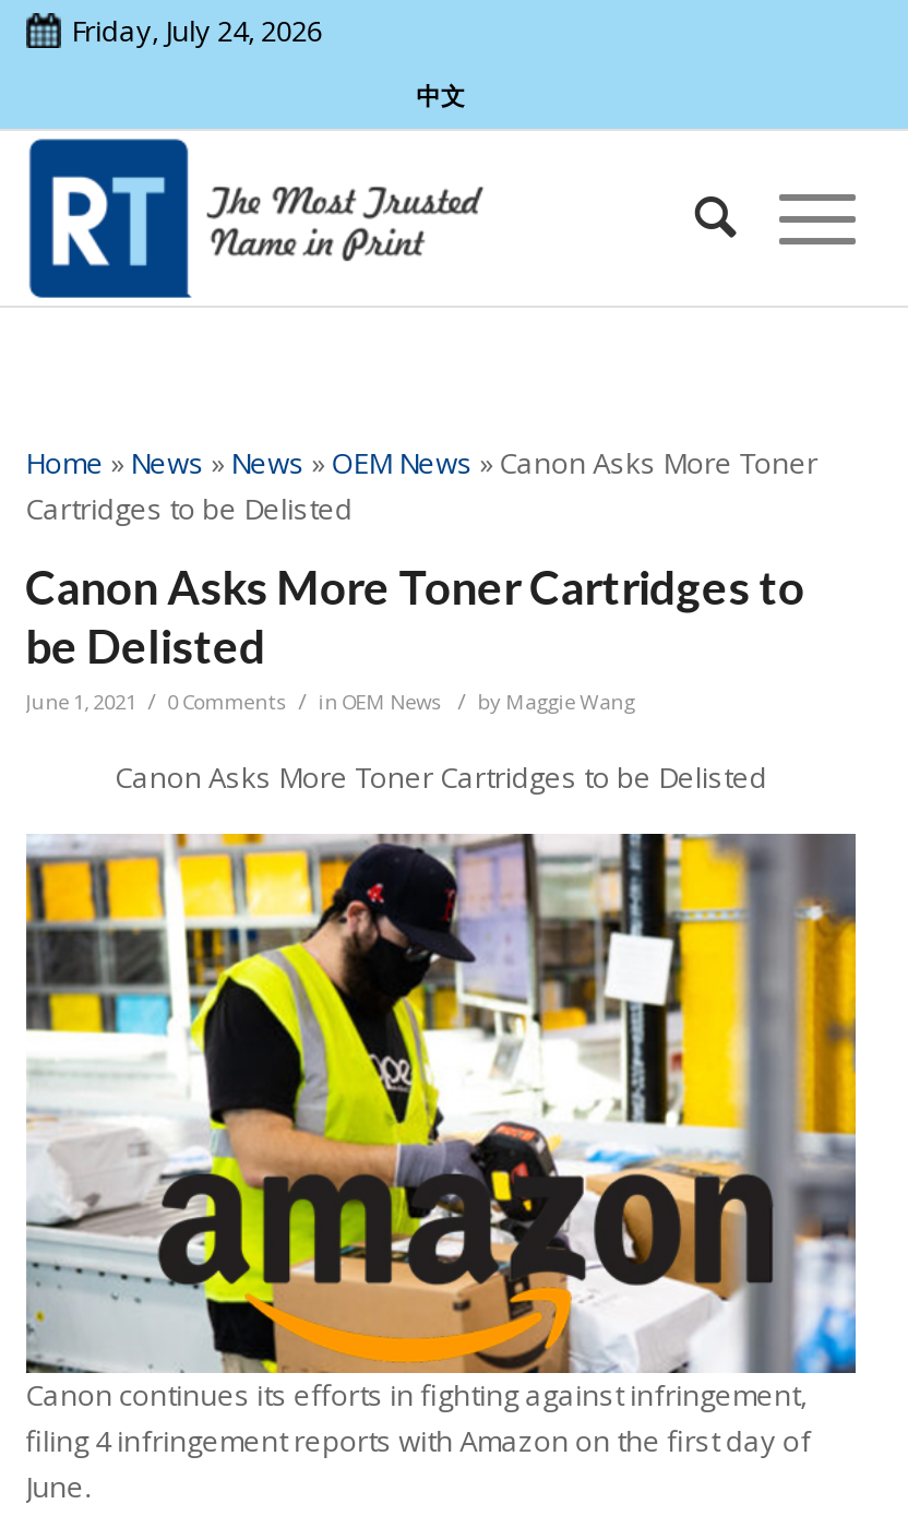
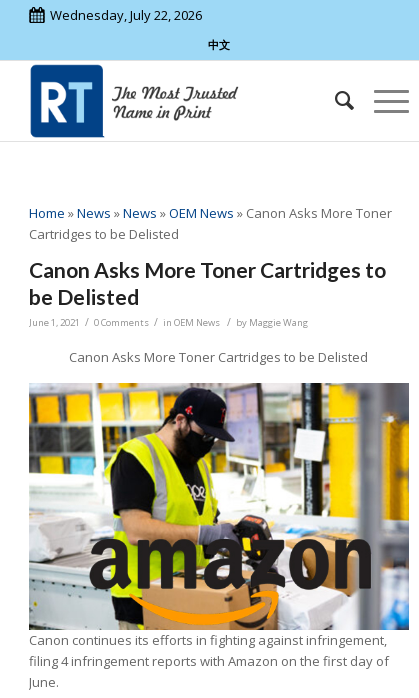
- Friday, July 24, 2026
+ Wednesday, July 22, 2026
